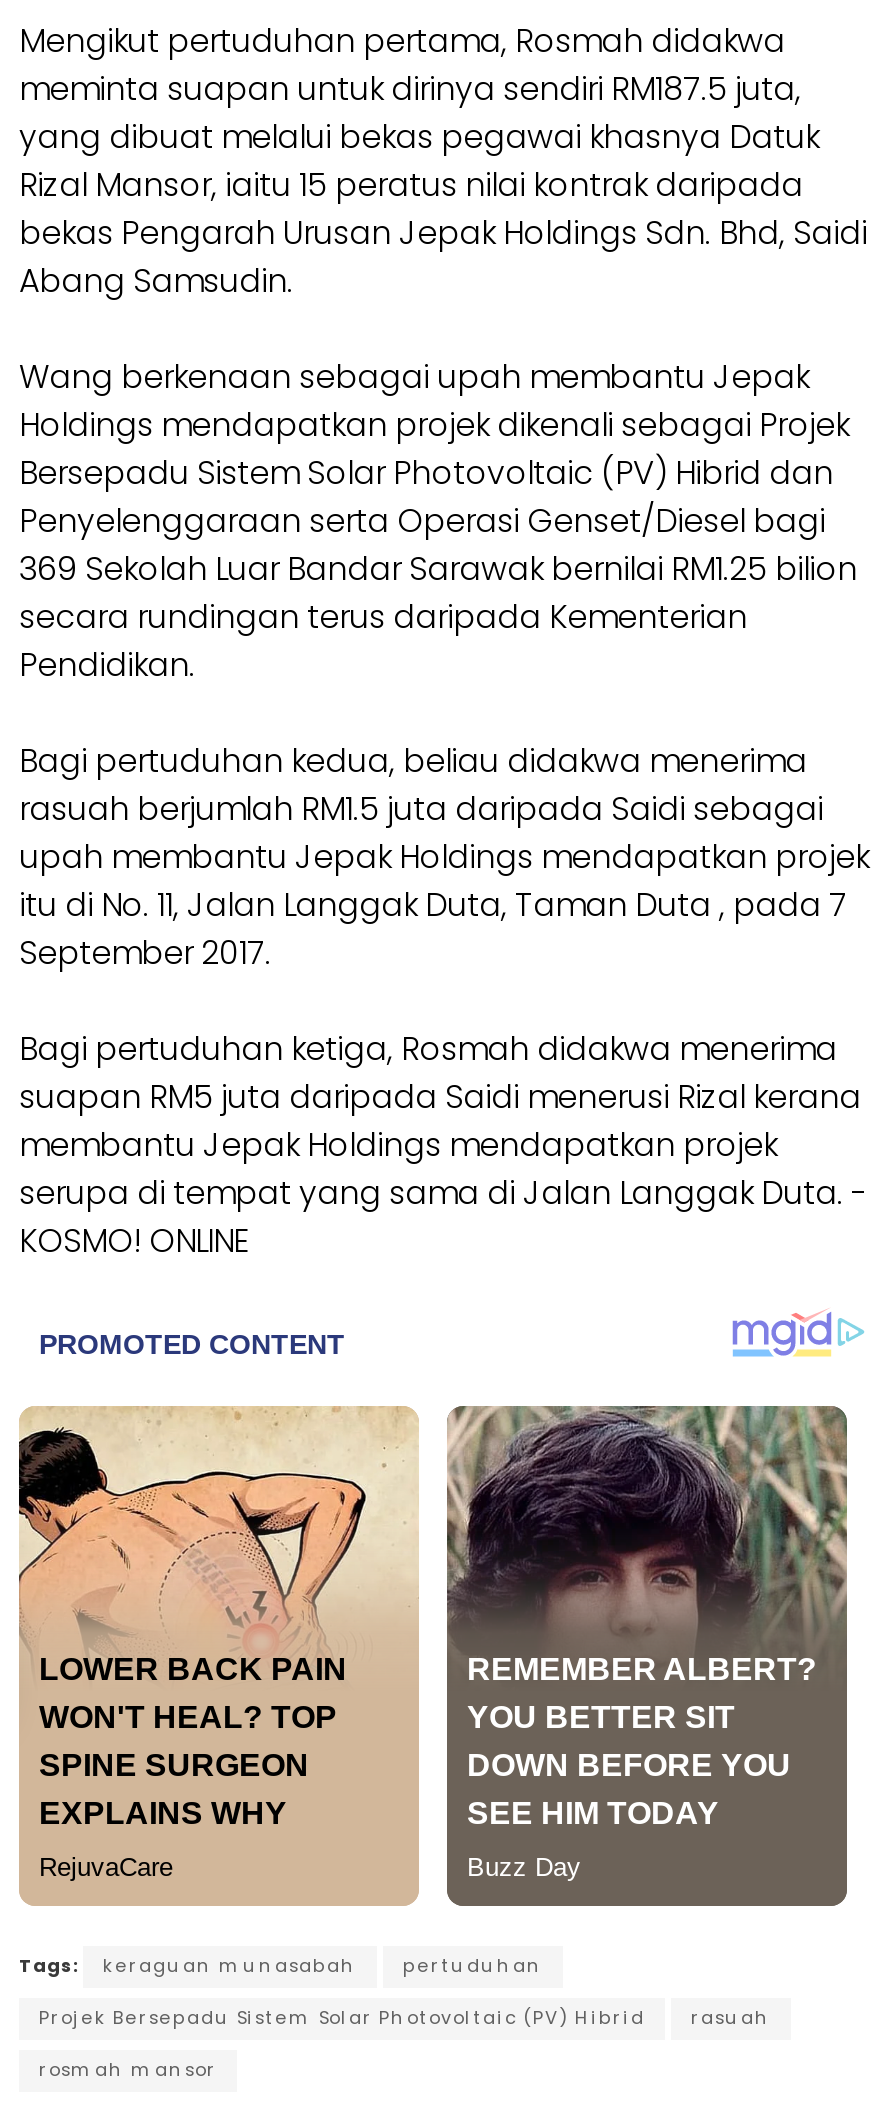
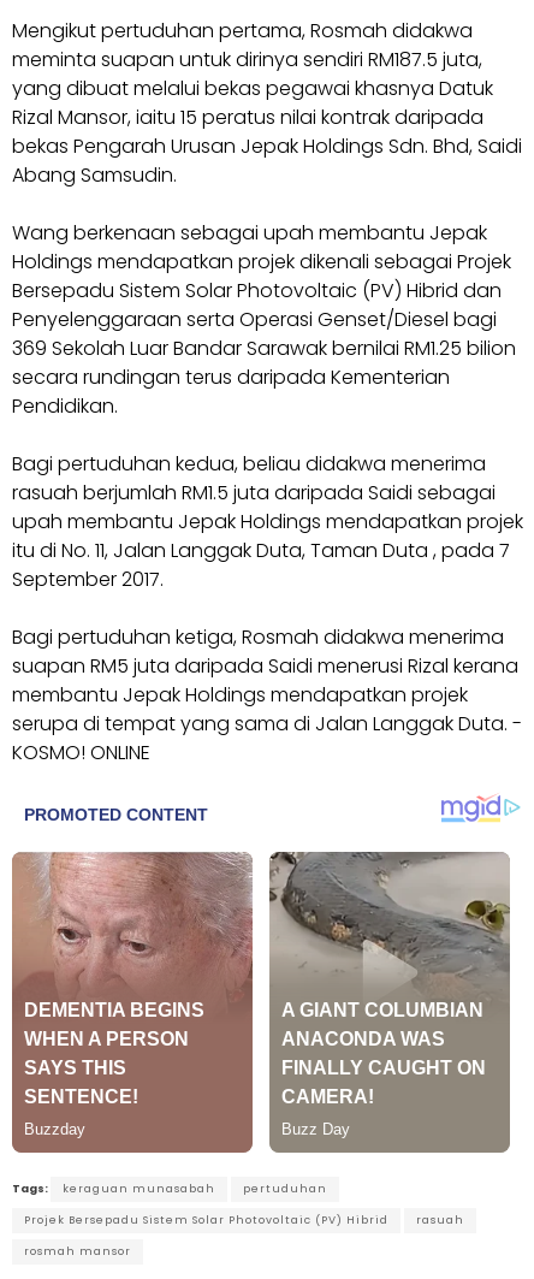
- [image]
+ [image]

- [image]
+ [image]
